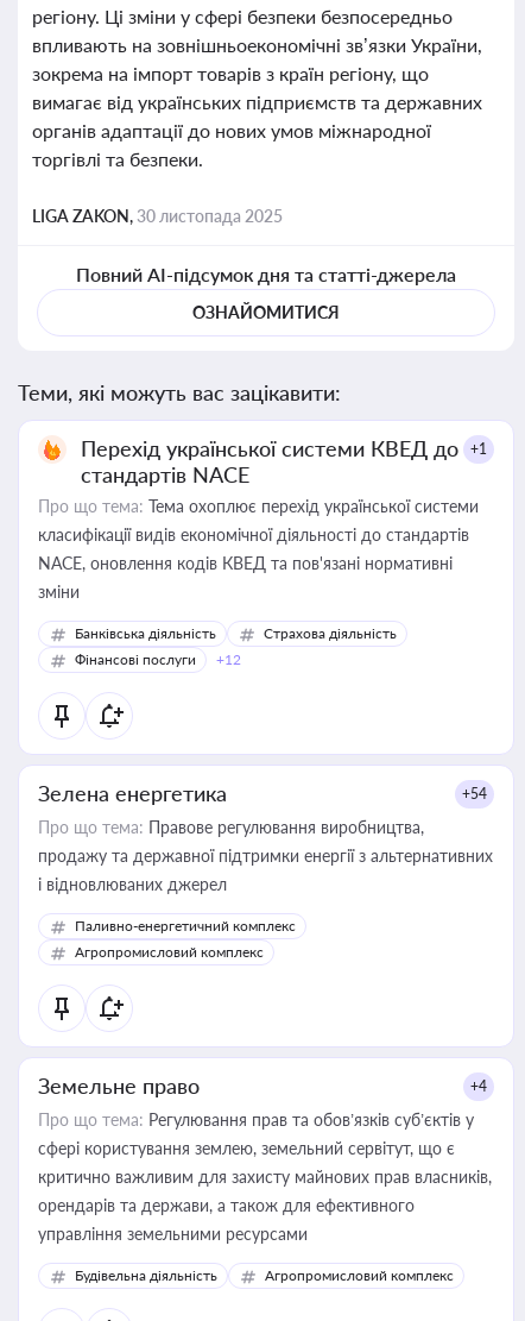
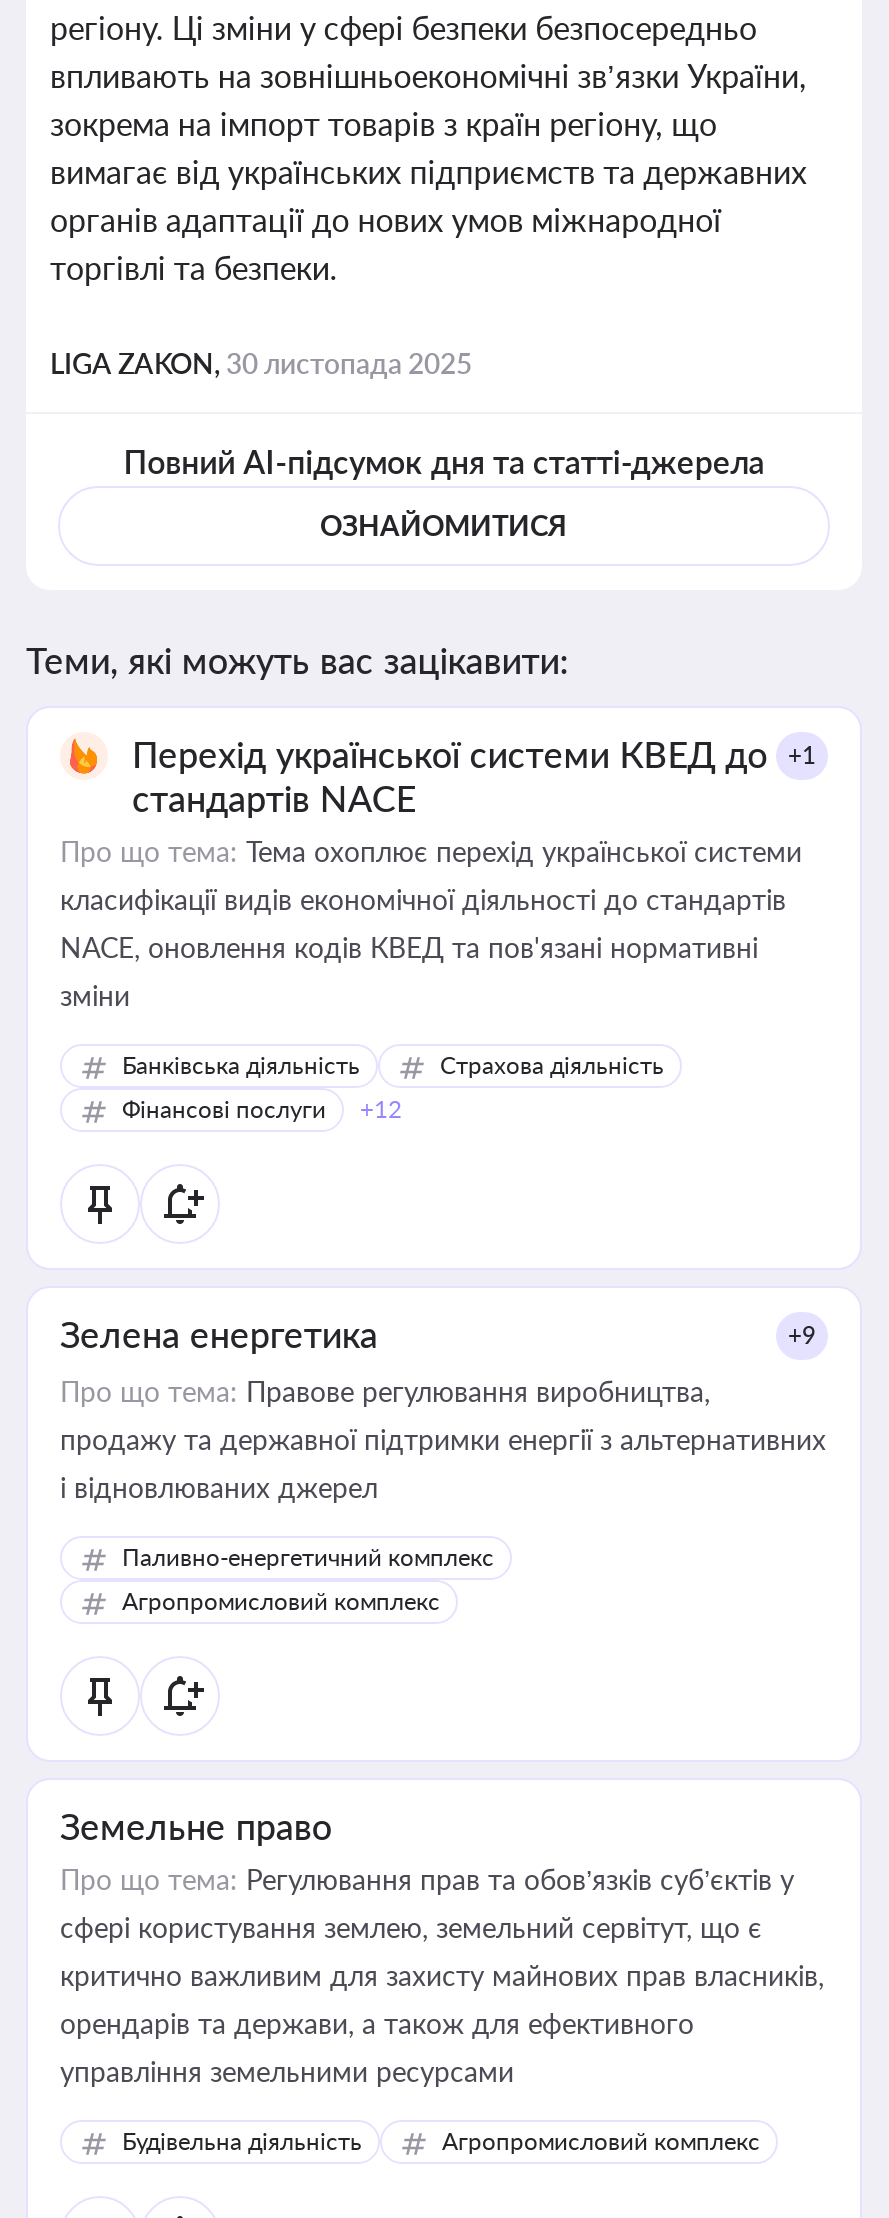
- +54
+ +9

- +4
